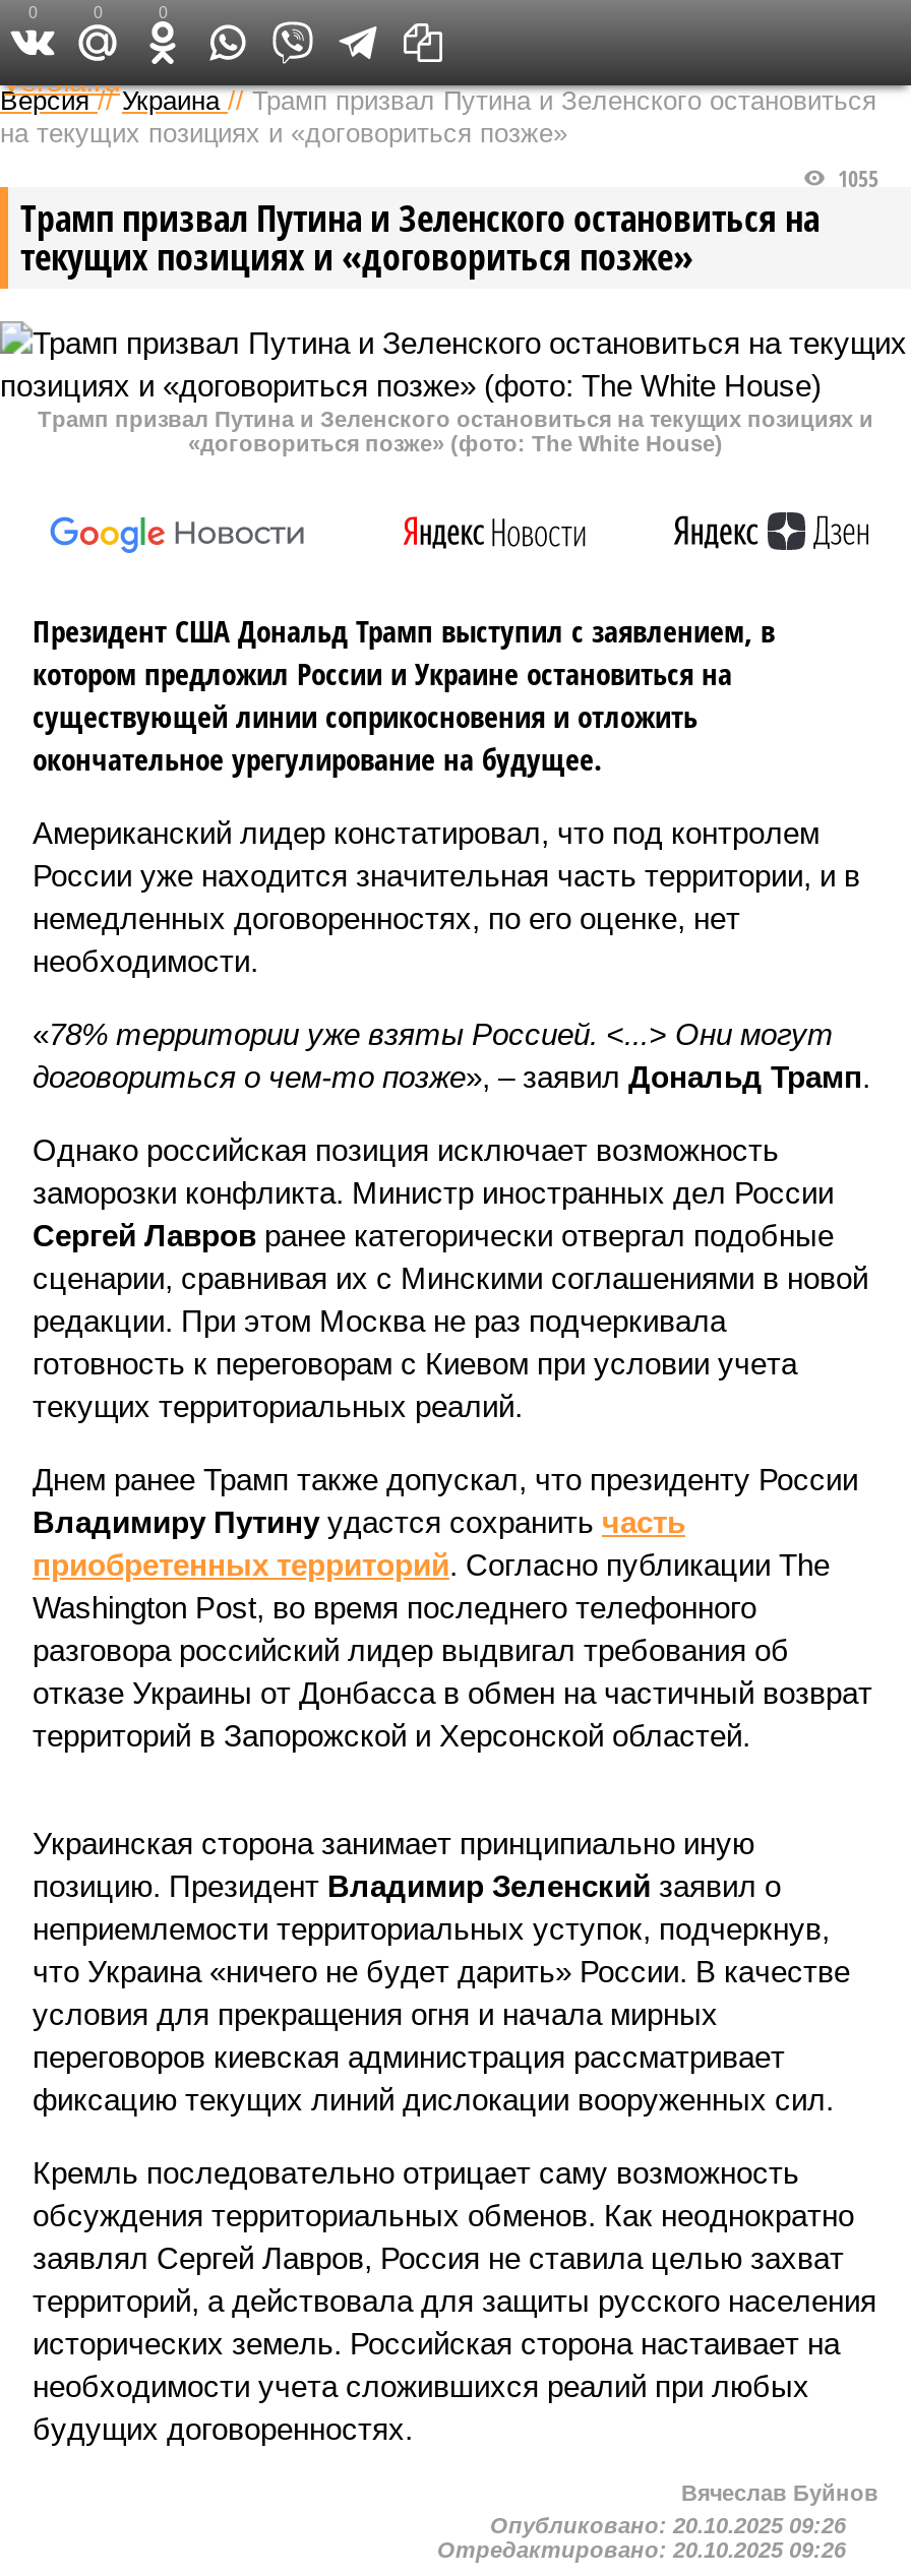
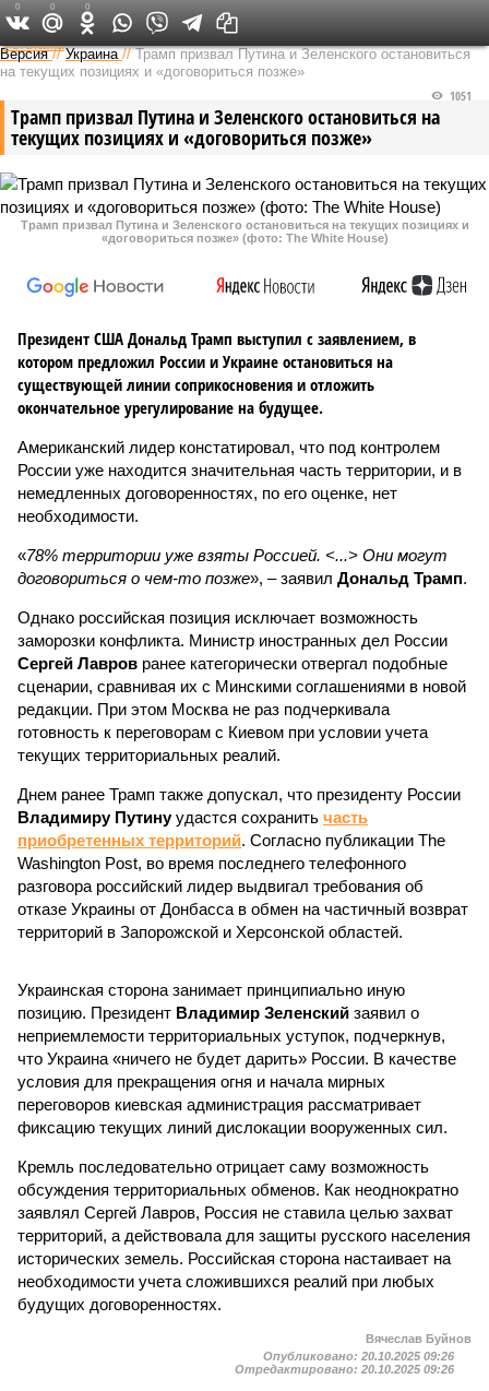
- 1055
+ 1051
